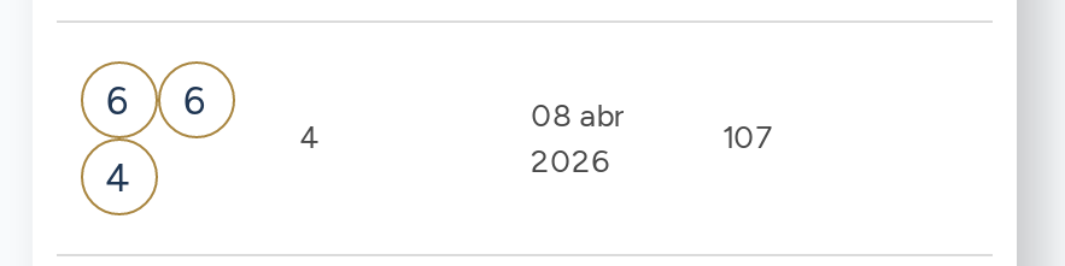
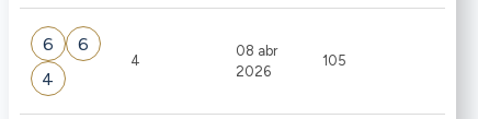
- 107
+ 105
